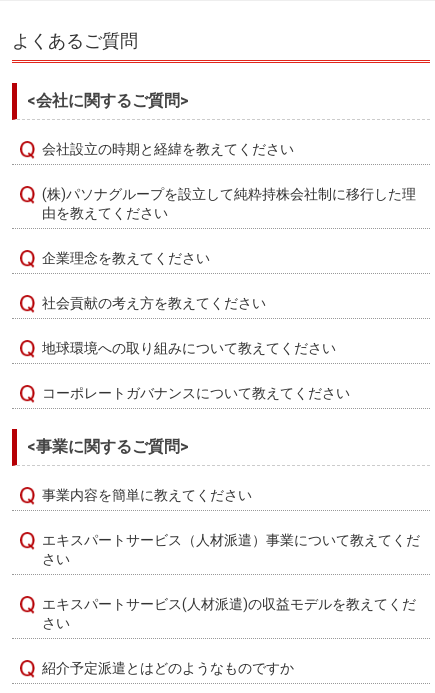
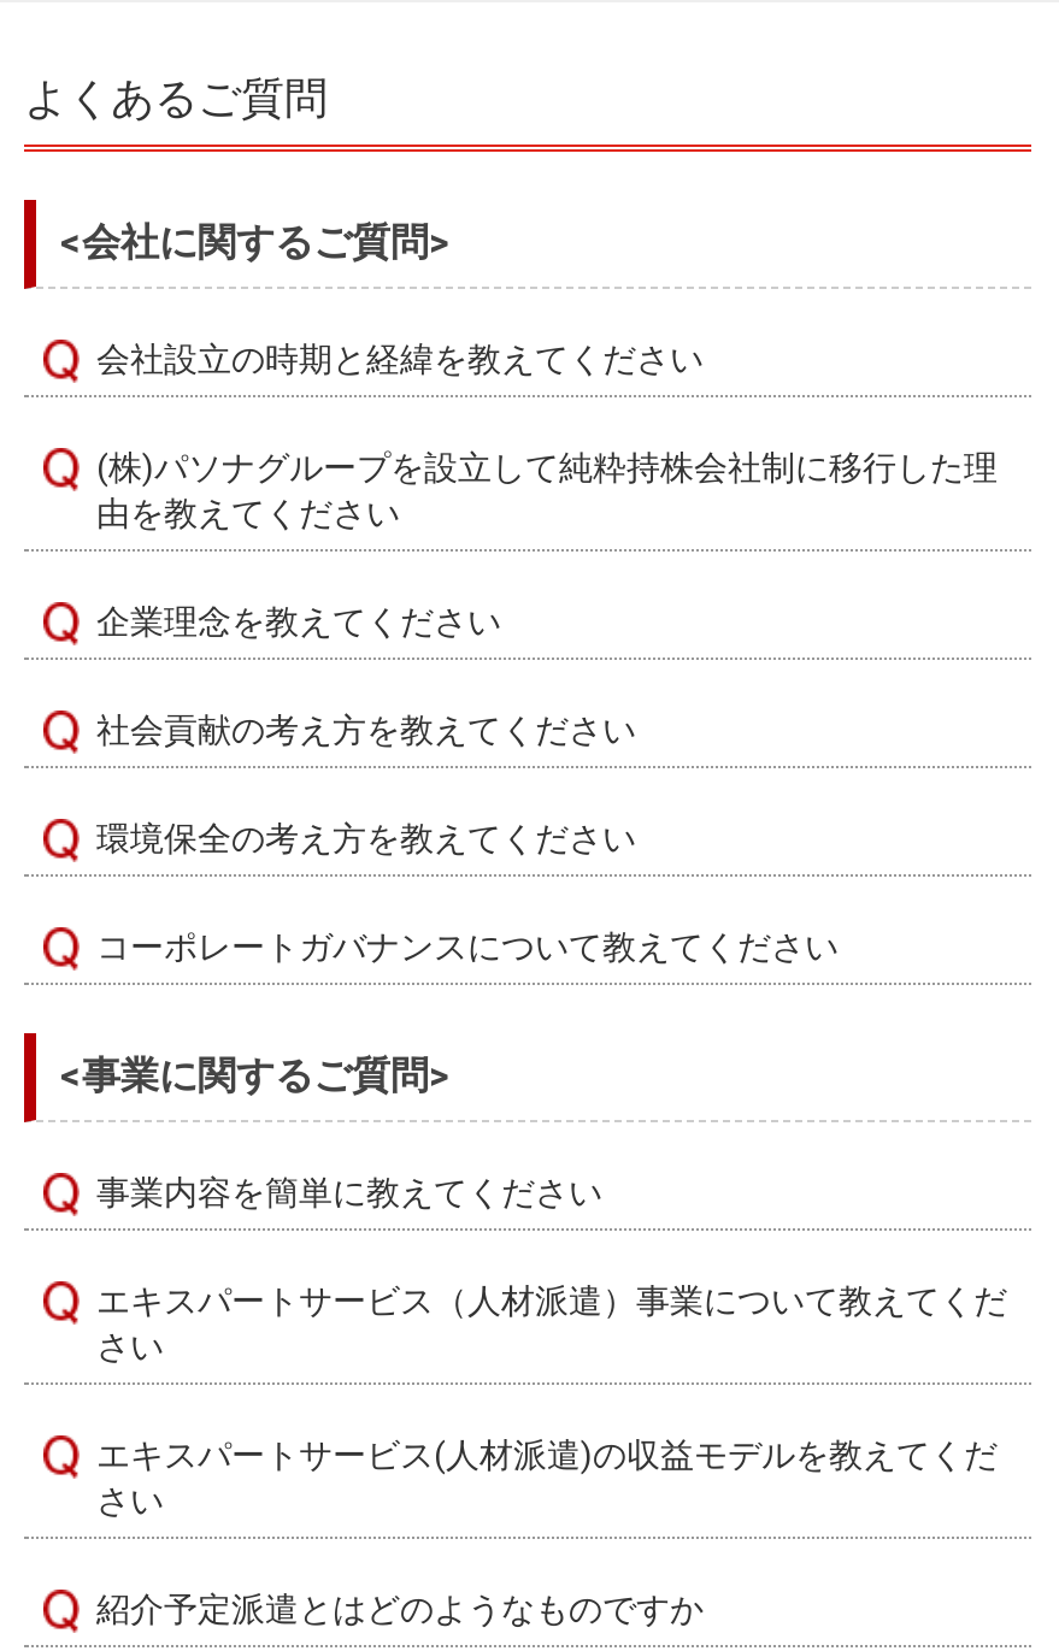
- 地球環境への取り組みについて教えてください
+ 環境保全の考え方を教えてください
